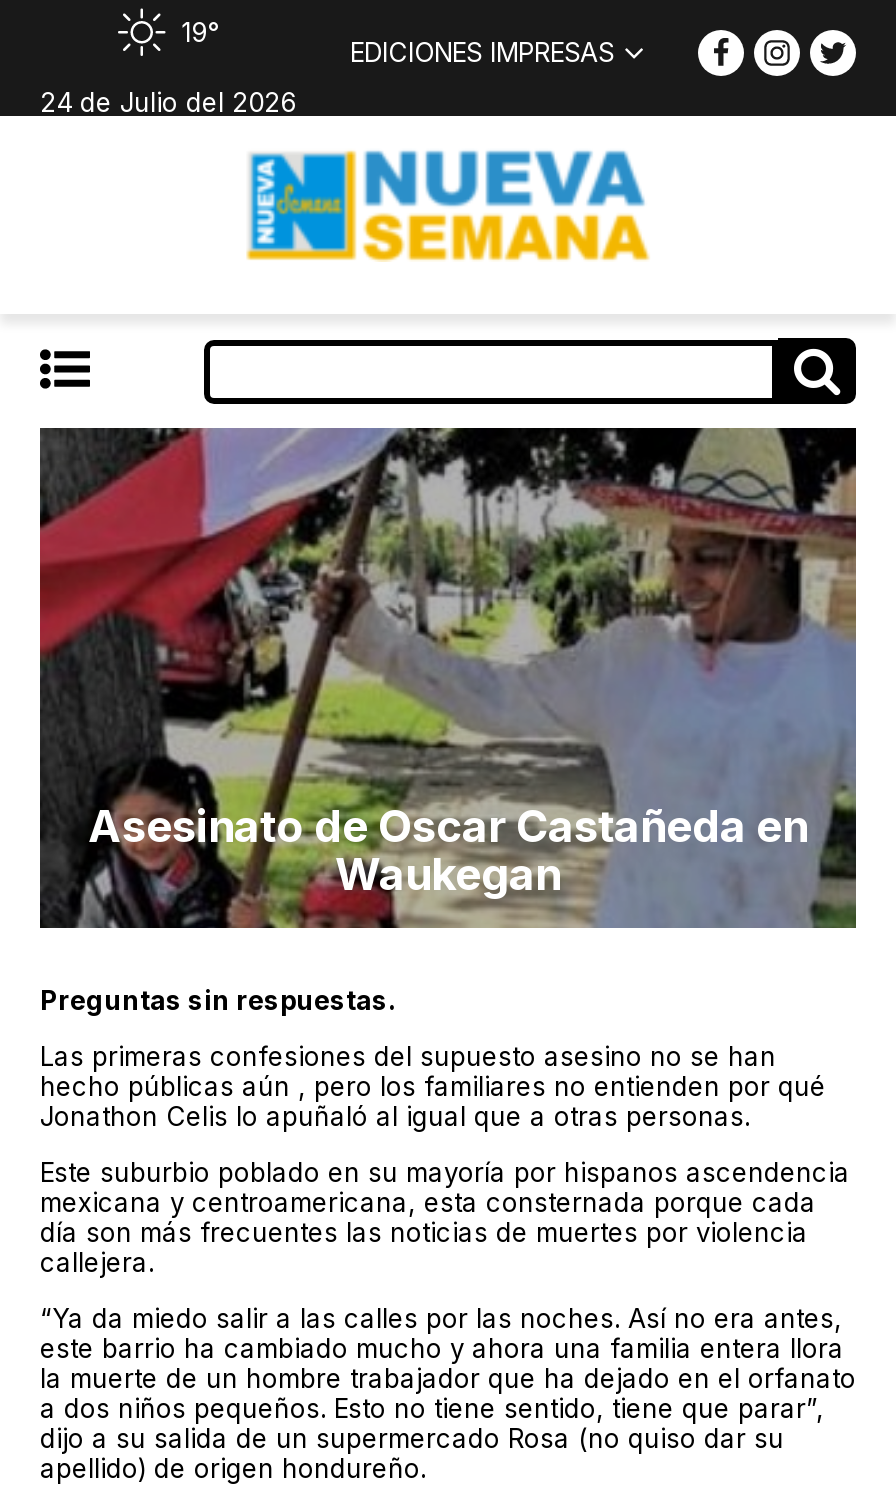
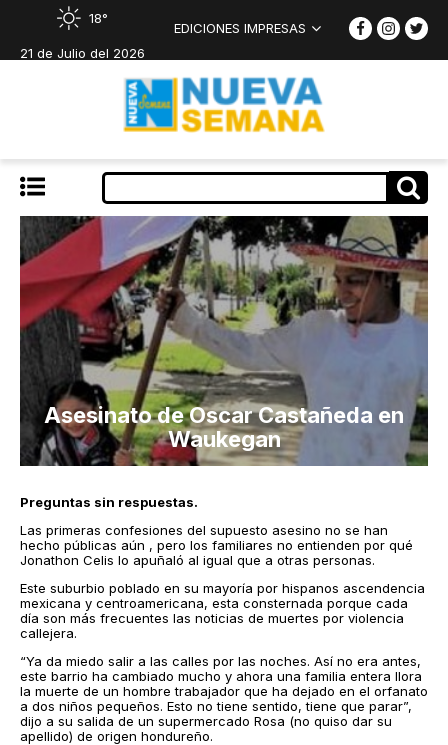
- 19°
+ 18°

- 24 de Julio del 2026
+ 21 de Julio del 2026
